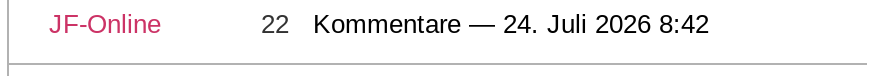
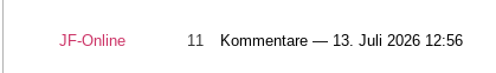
- 22
+ 11

- Kommentare — 24. Juli 2026 8:42
+ Kommentare — 13. Juli 2026 12:56
